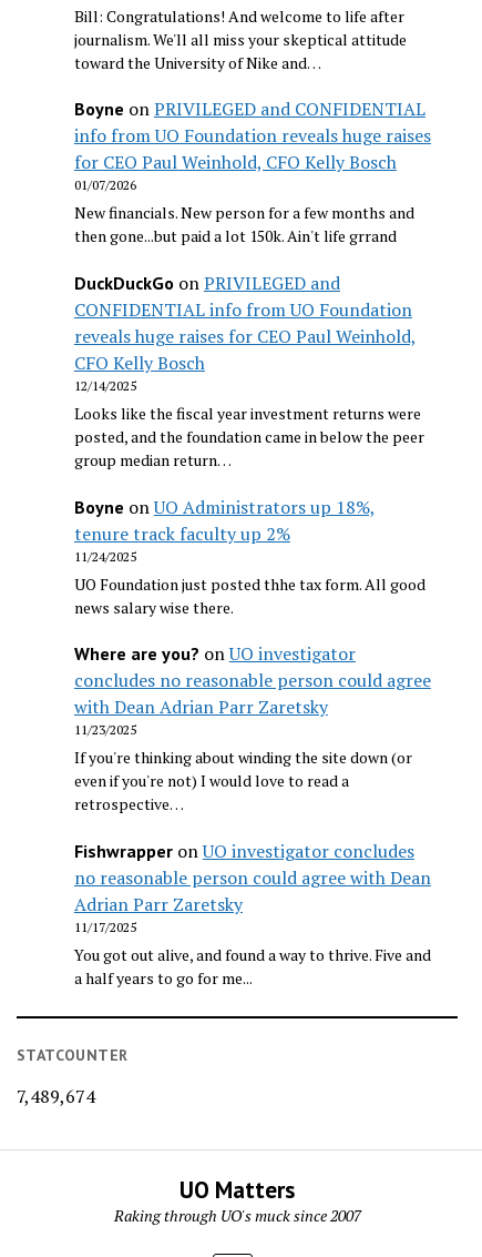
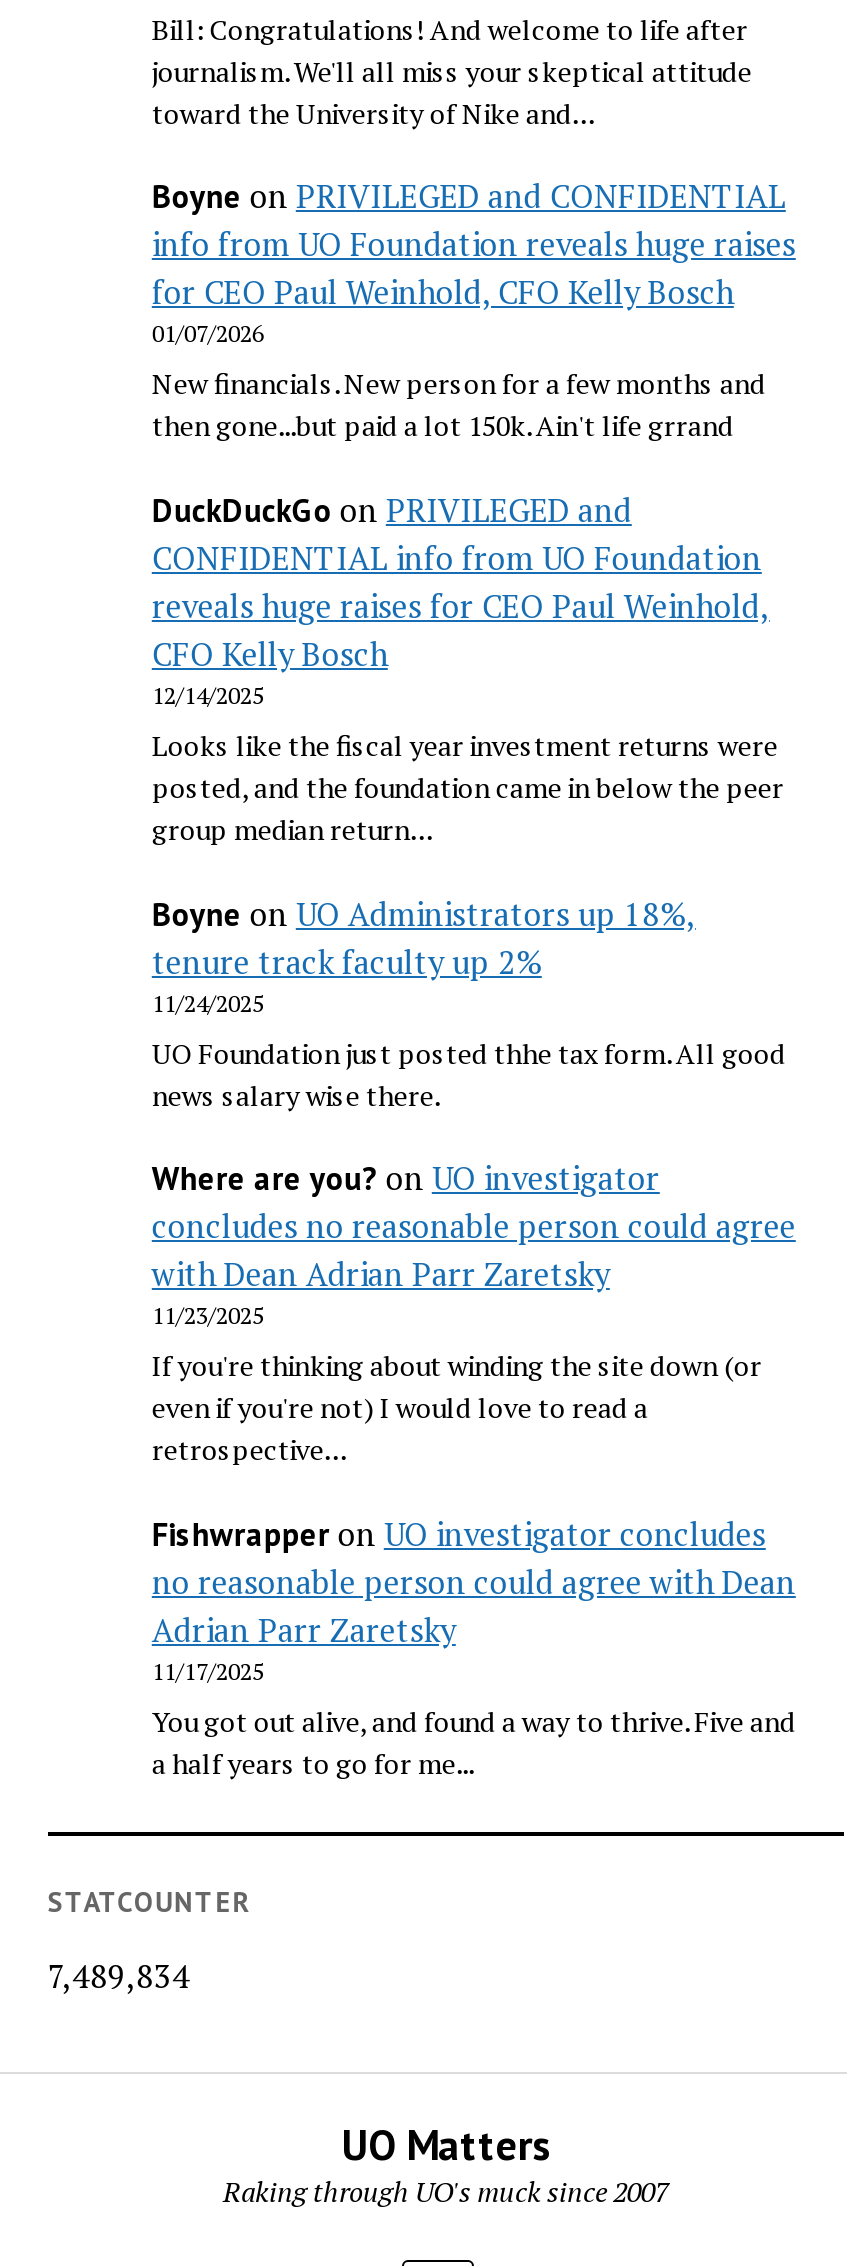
- 7,489,674
+ 7,489,834
